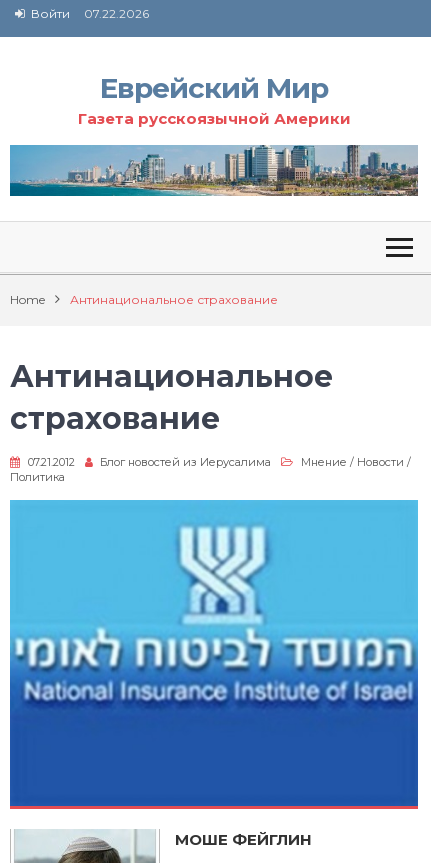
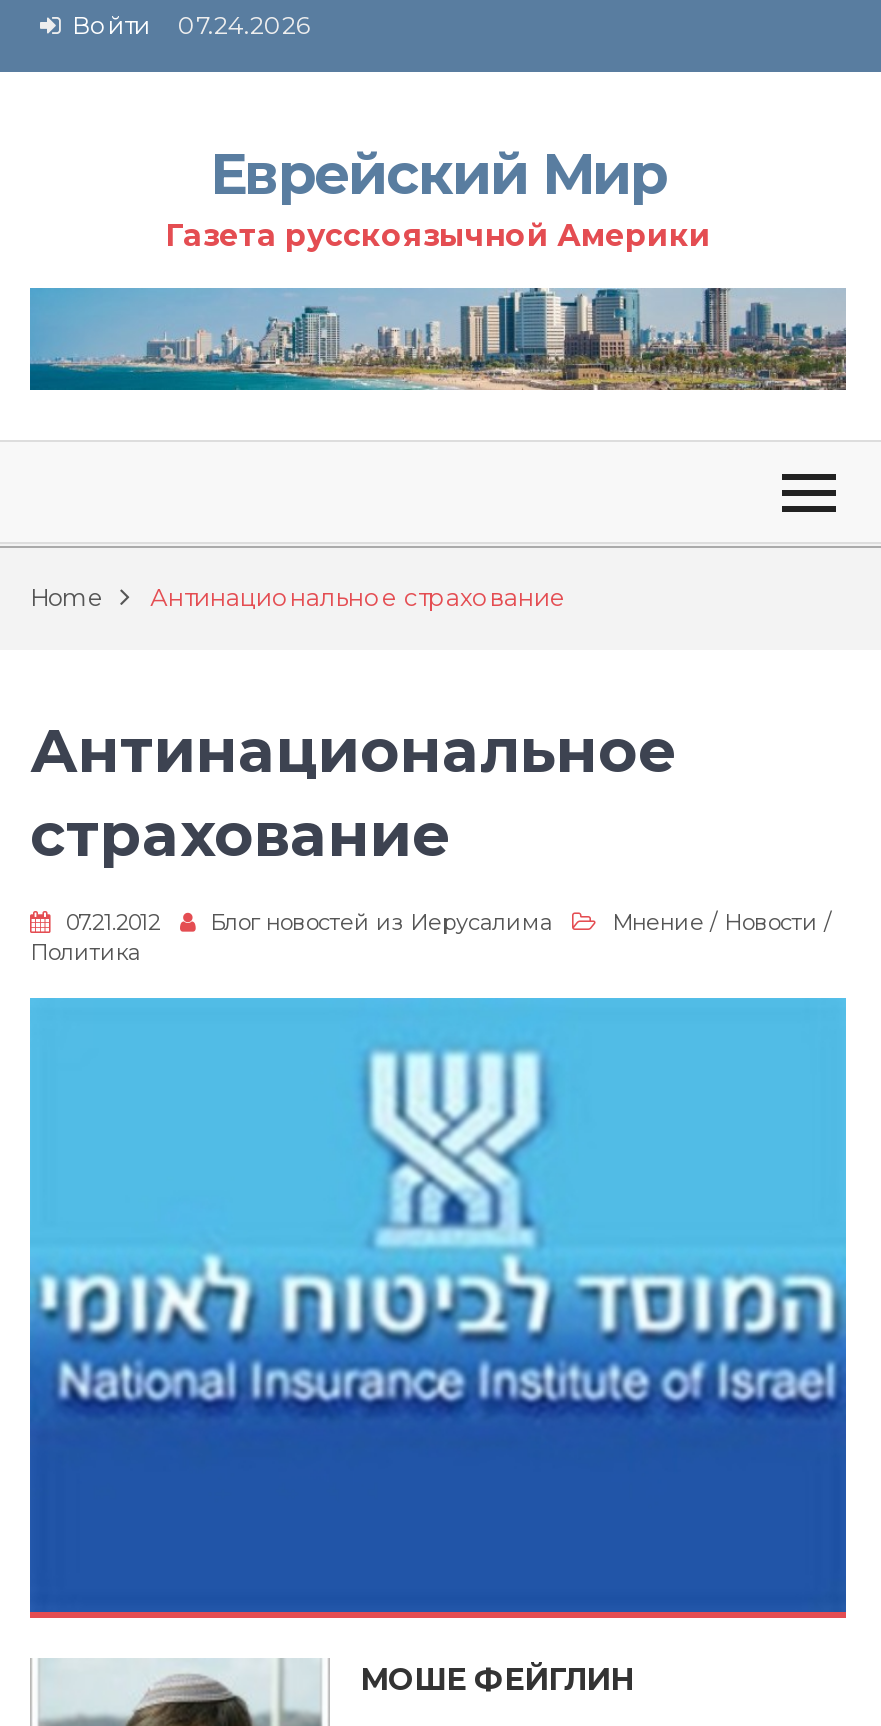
- Войти 07.22.2026
+ Войти 07.24.2026
